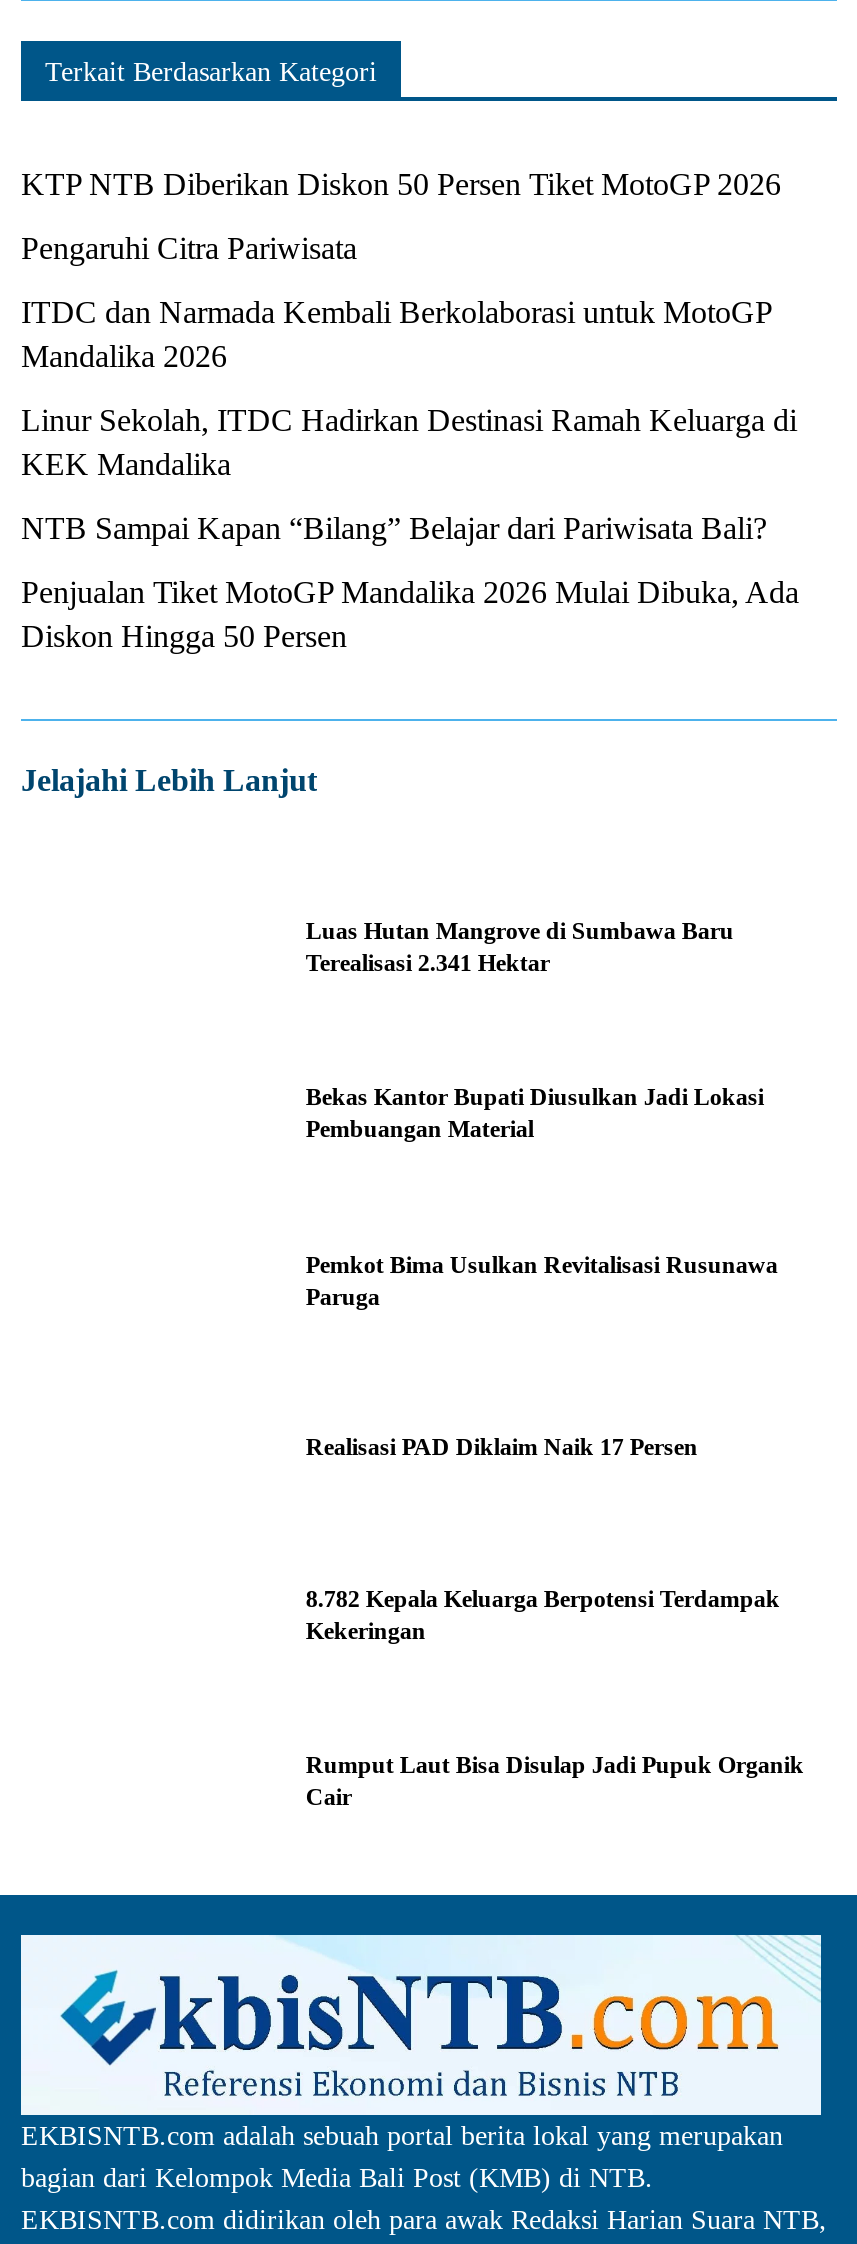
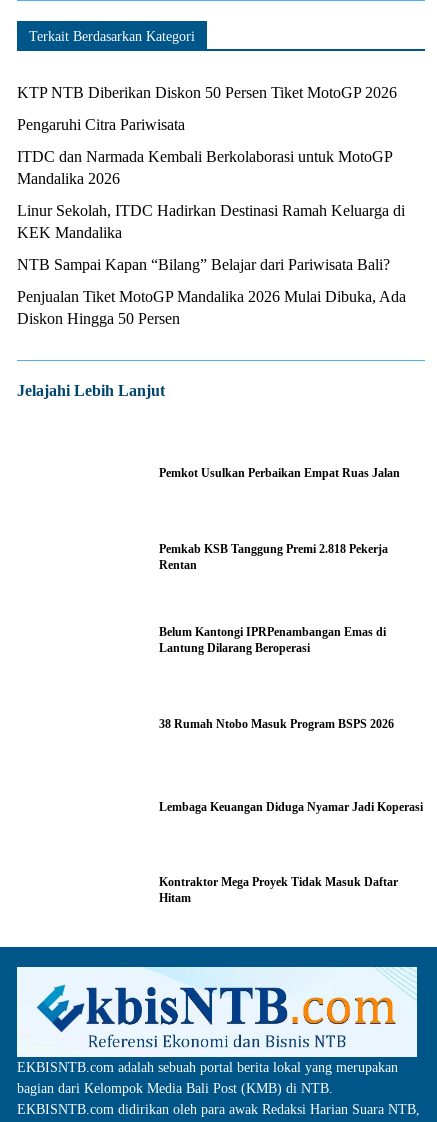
- Luas Hutan Mangrove di Sumbawa Baru
- Terealisasi 2.341 Hektar
+ Pemkot Usulkan Perbaikan Empat Ruas Jalan

- Bekas Kantor Bupati Diusulkan Jadi Lokasi
- Pembuangan Material
+ Pemkab KSB Tanggung Premi 2.818 Pekerja
+ Rentan

- Pemkot Bima Usulkan Revitalisasi Rusunawa
- Paruga
+ Belum Kantongi IPRPenambangan Emas di
+ Lantung Dilarang Beroperasi

- Realisasi PAD Diklaim Naik 17 Persen
+ 38 Rumah Ntobo Masuk Program BSPS 2026

- 8.782 Kepala Keluarga Berpotensi Terdampak
- Kekeringan
+ Lembaga Keuangan Diduga Nyamar Jadi Koperasi

- Rumput Laut Bisa Disulap Jadi Pupuk Organik
- Cair
+ Kontraktor Mega Proyek Tidak Masuk Daftar
+ Hitam
